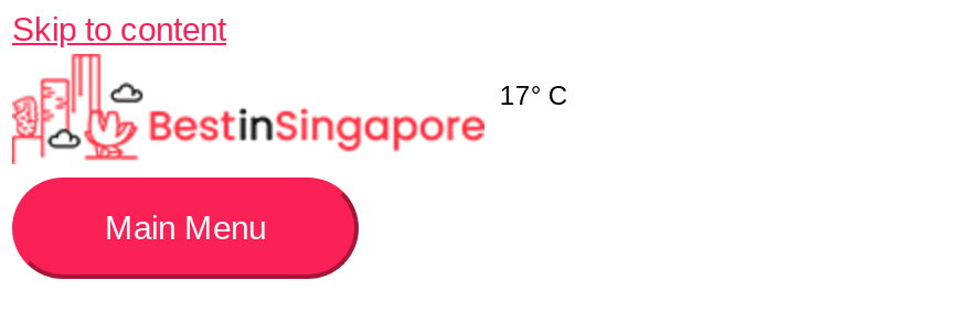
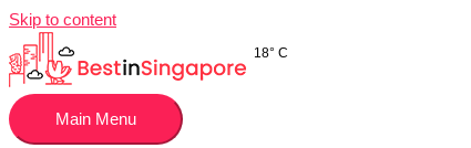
- 17° C
+ 18° C
